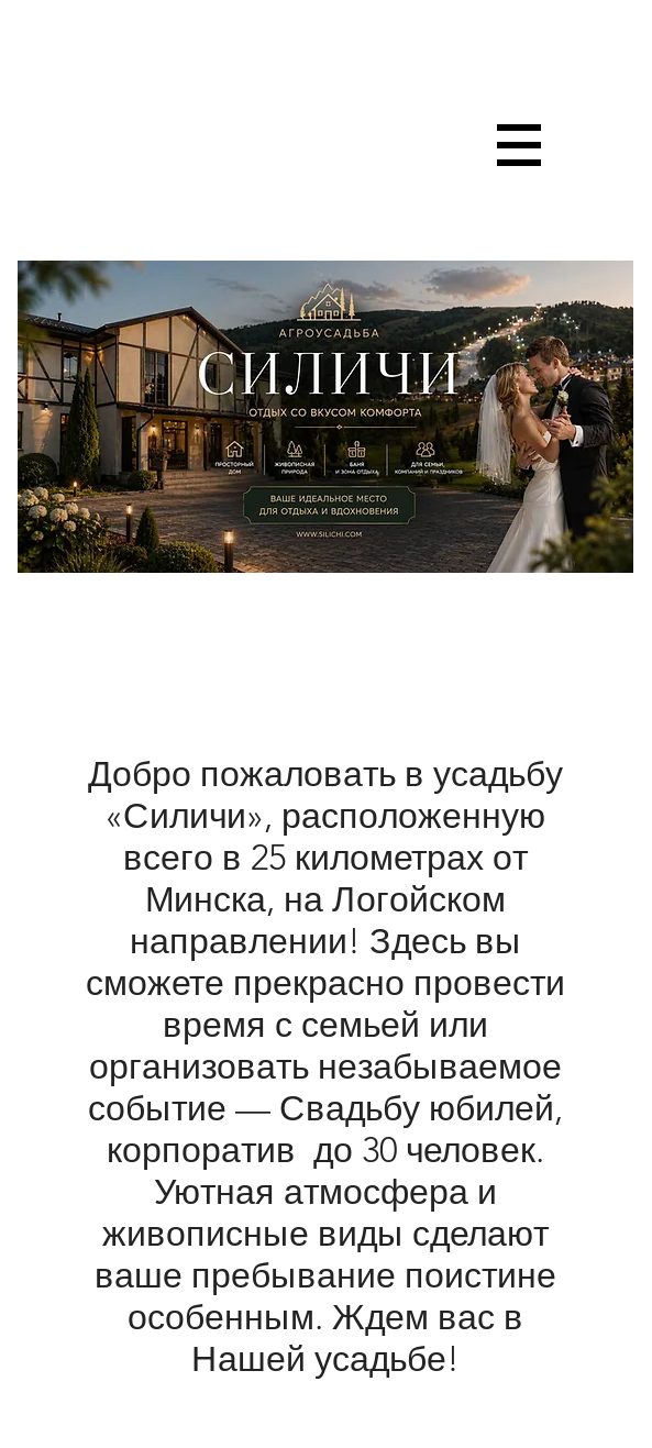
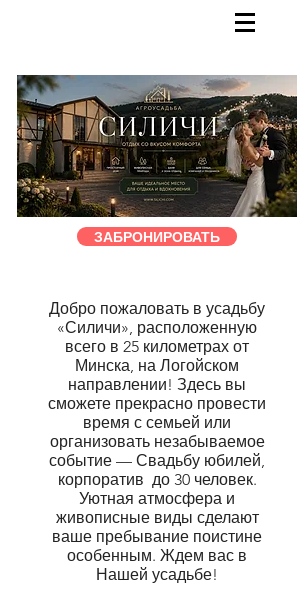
+ ЗАБРОНИРОВАТЬ
